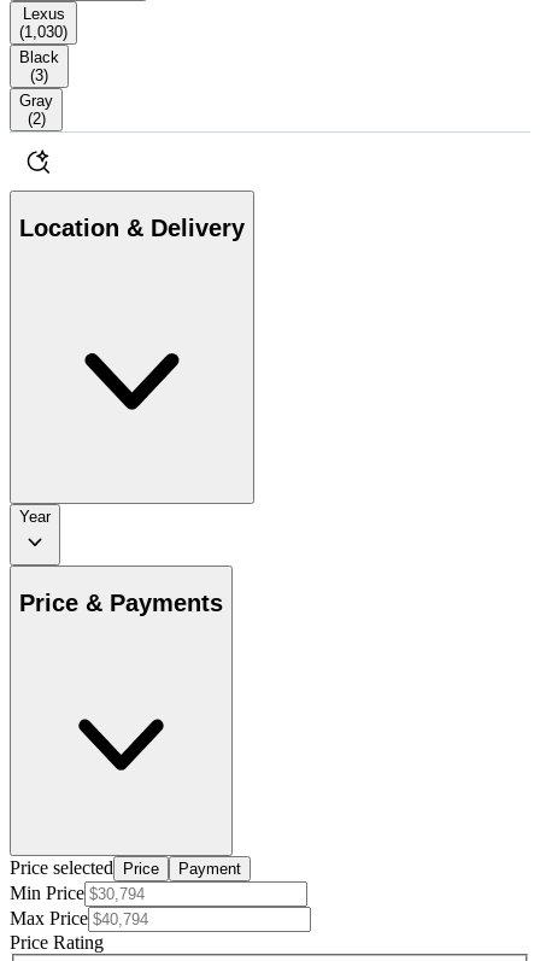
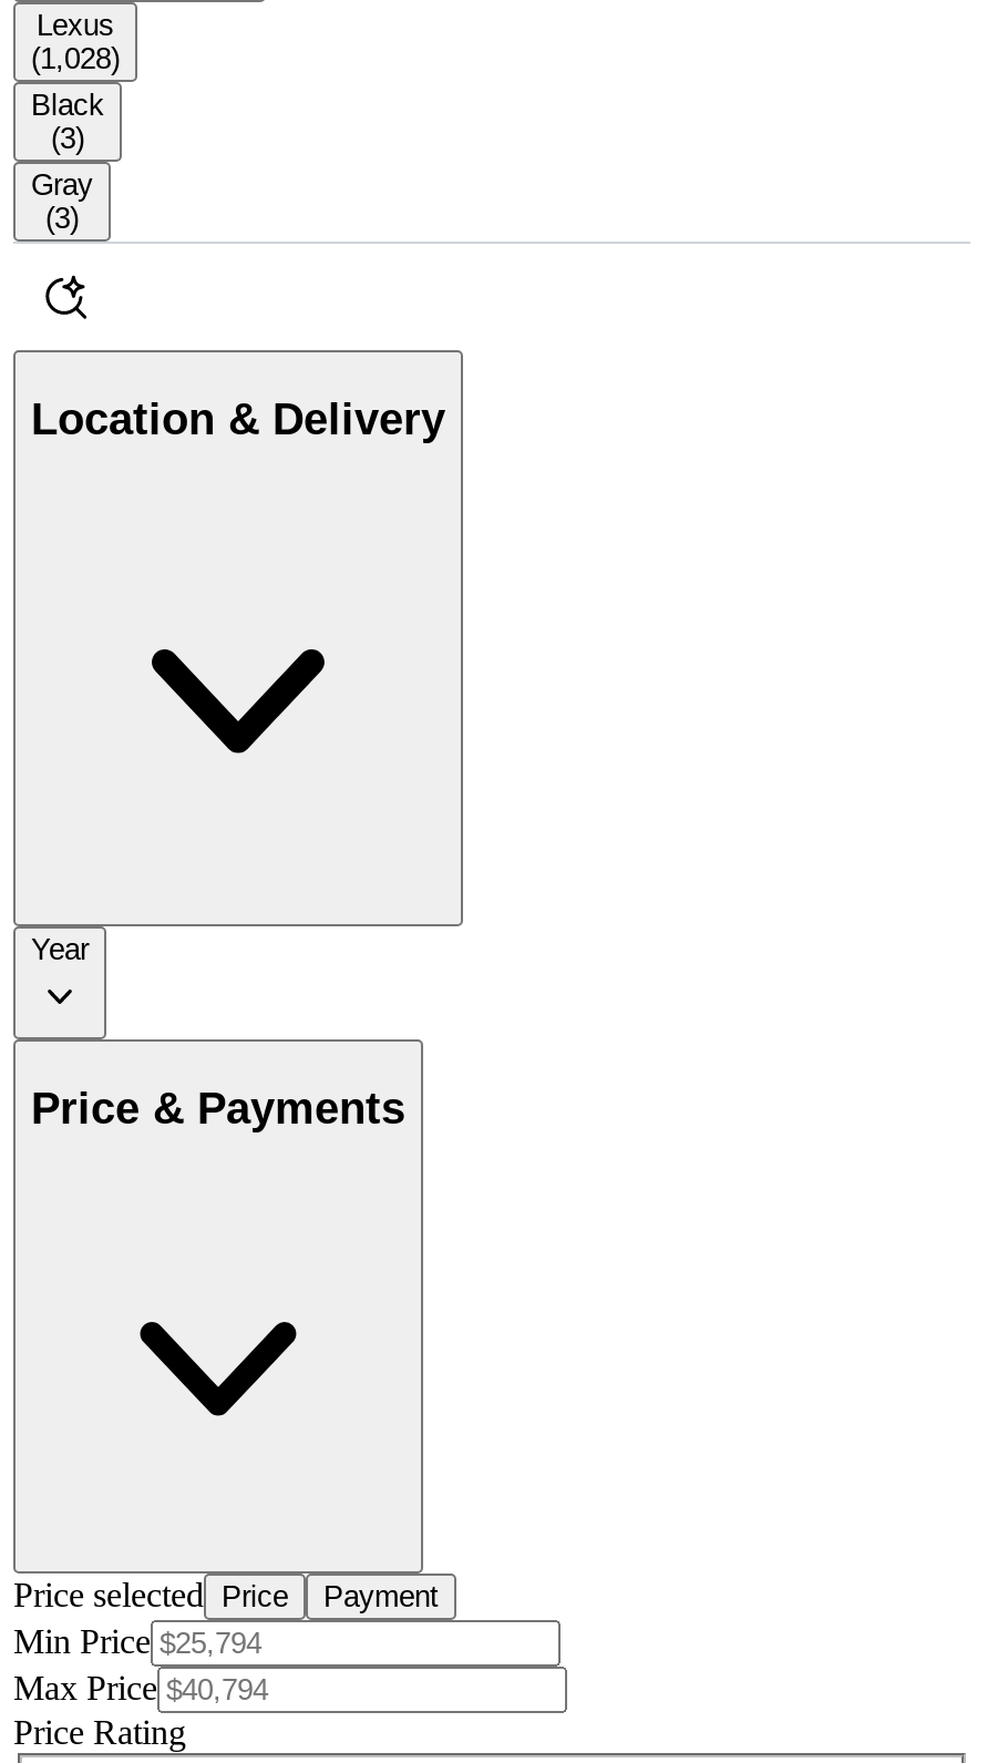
- (1,030)
+ (1,028)

- (2)
+ (3)
